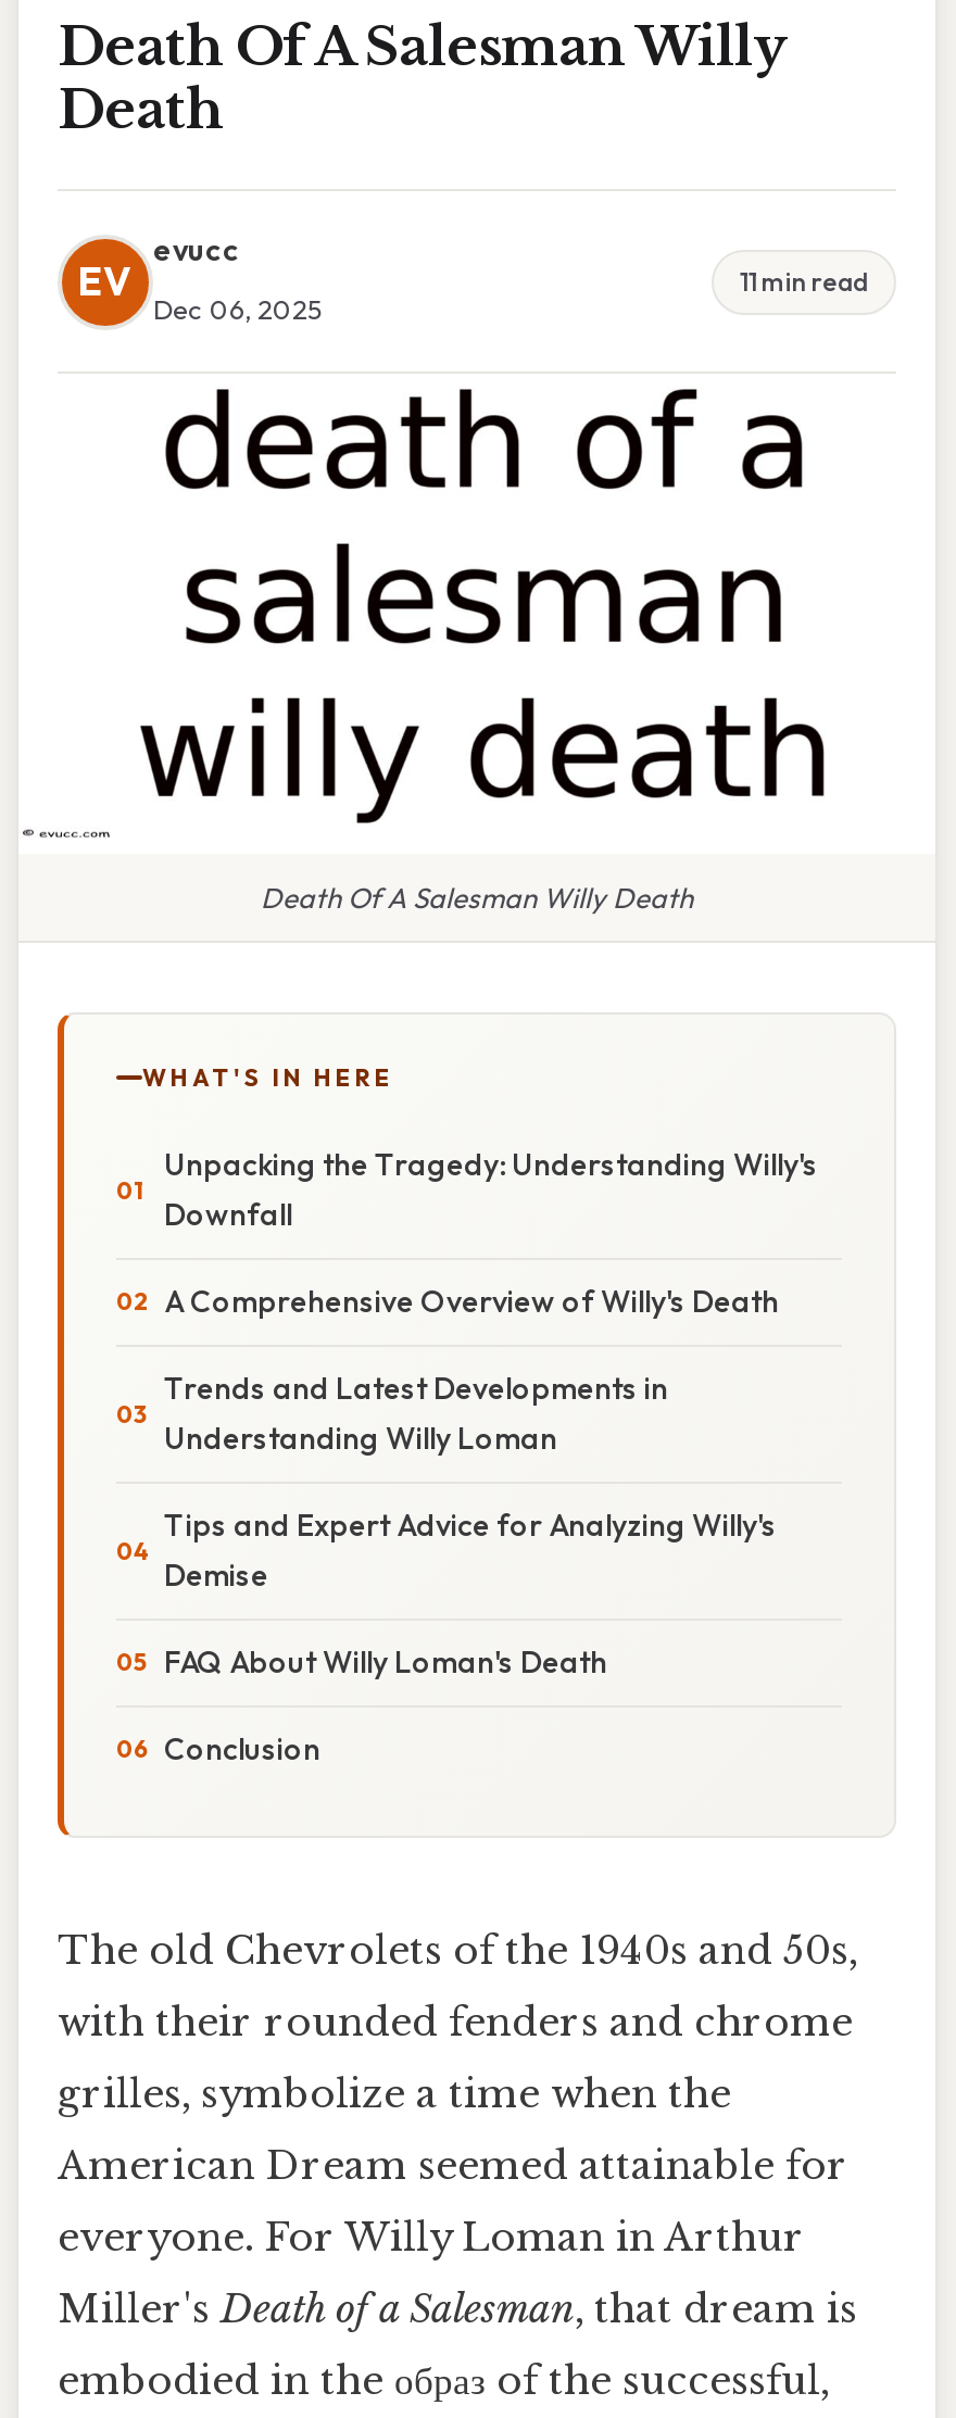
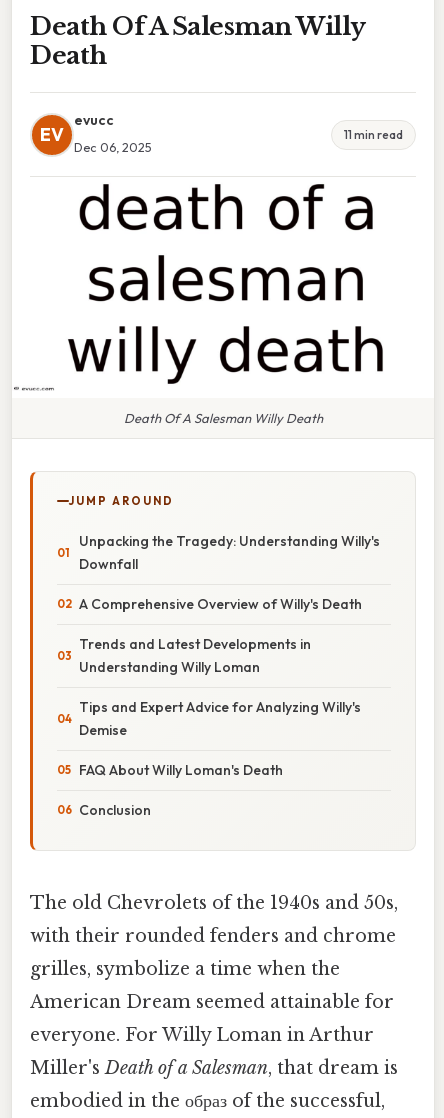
- WHAT'S IN HERE
+ JUMP AROUND
